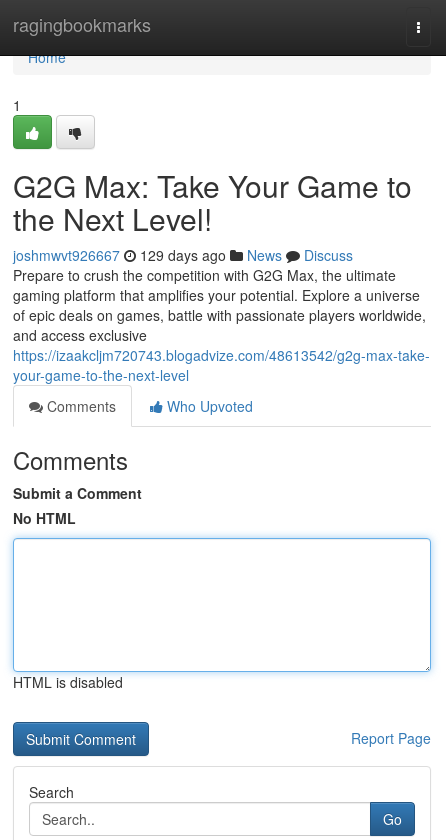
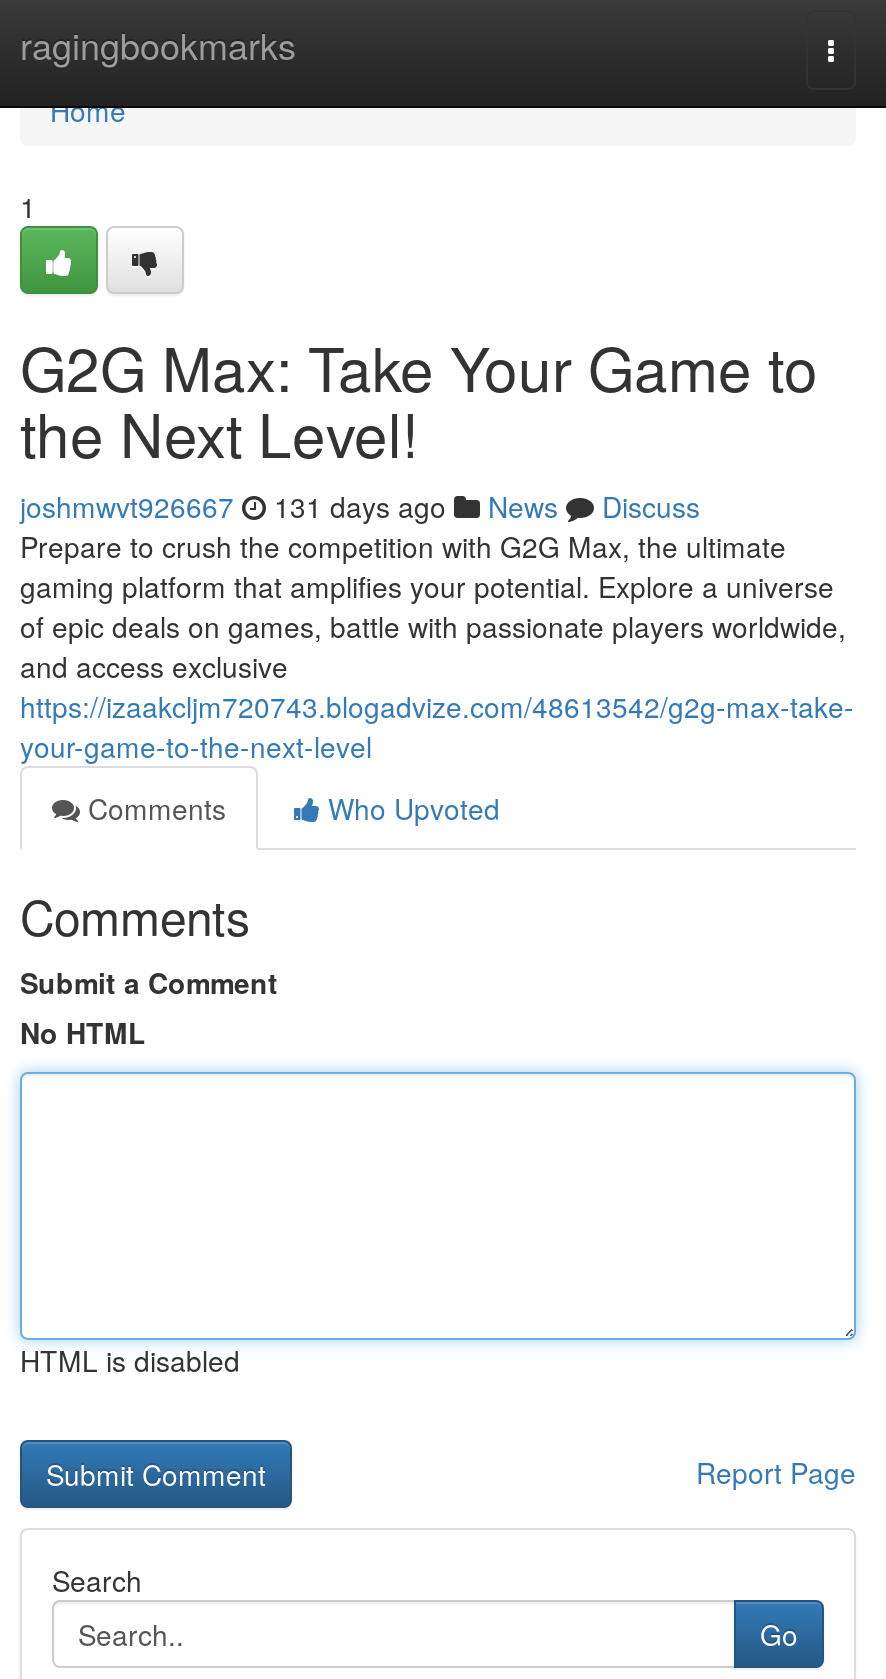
- joshmwvt926667 129 days ago News Discuss
+ joshmwvt926667 131 days ago News Discuss
